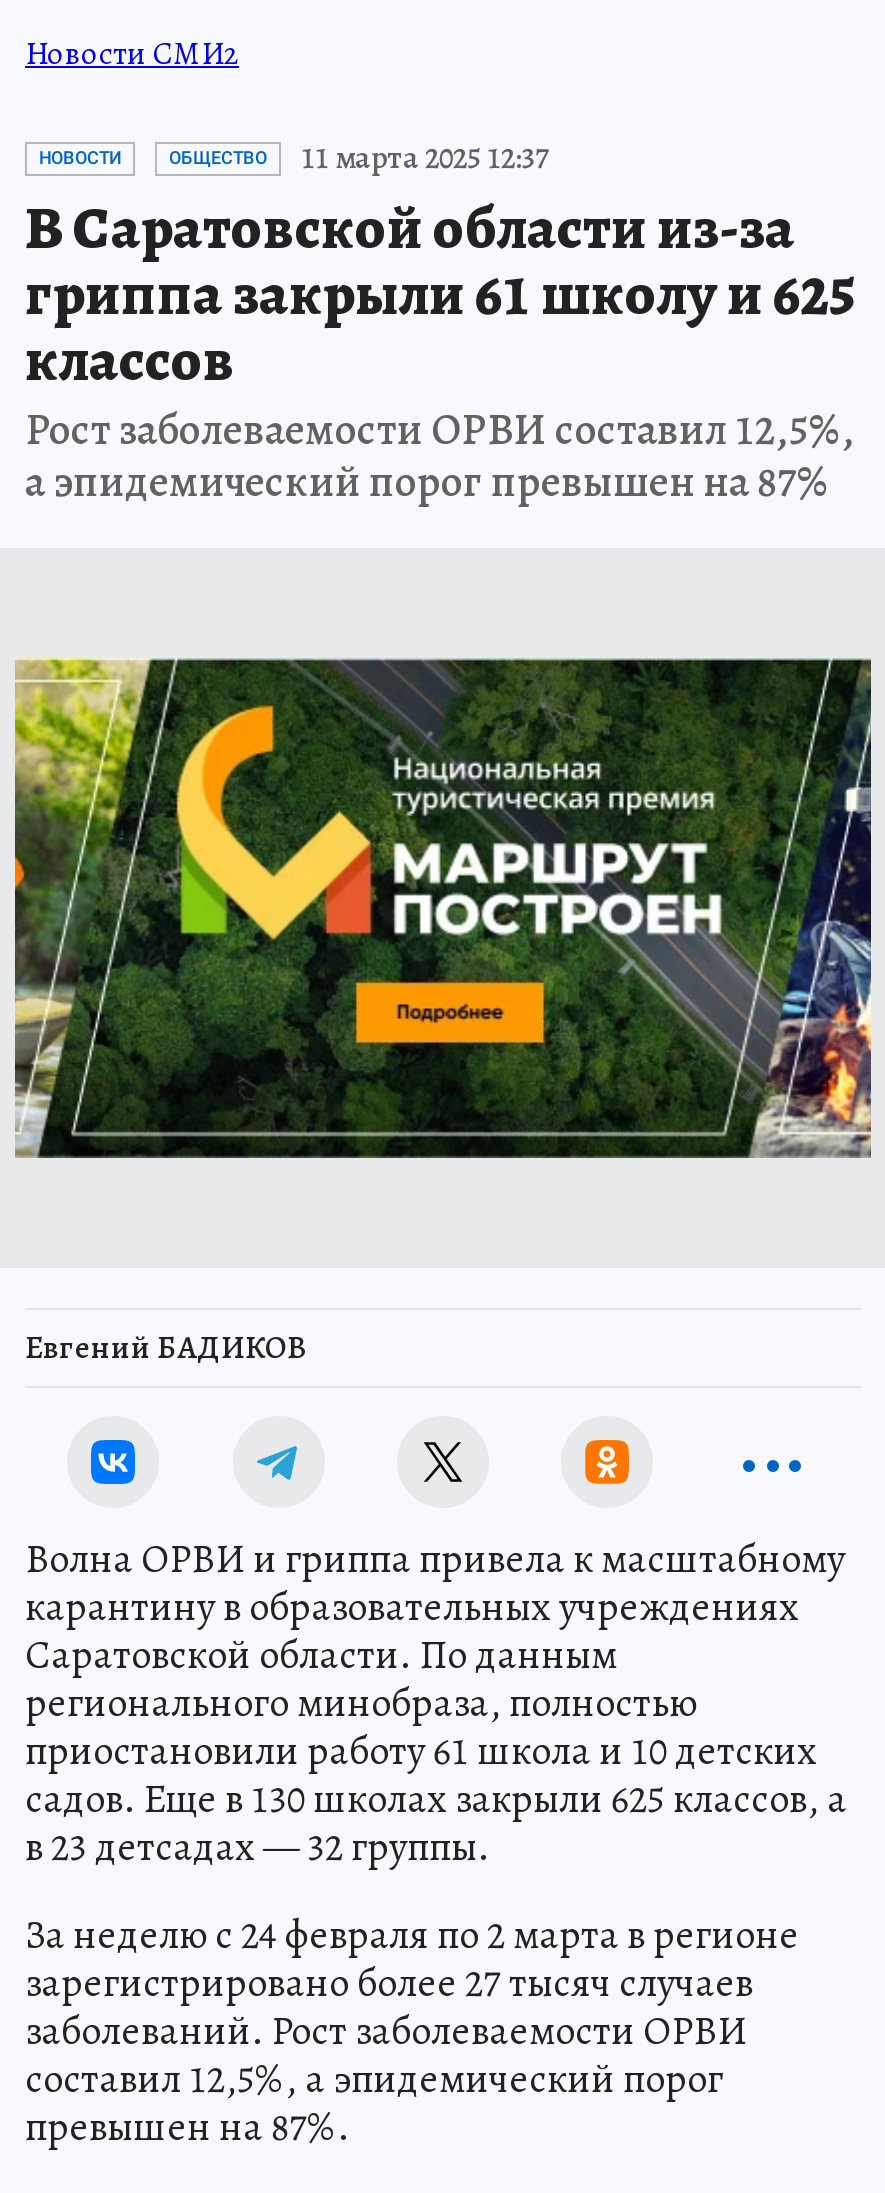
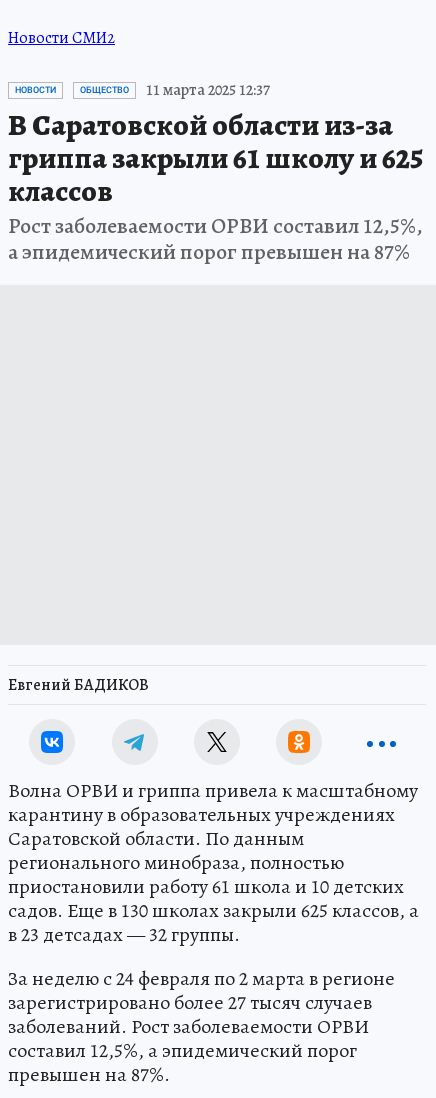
- [image]
